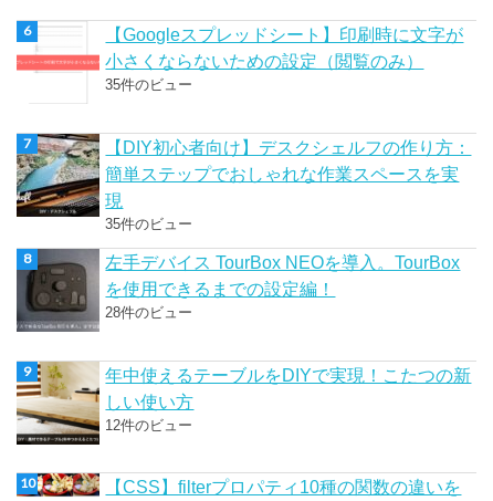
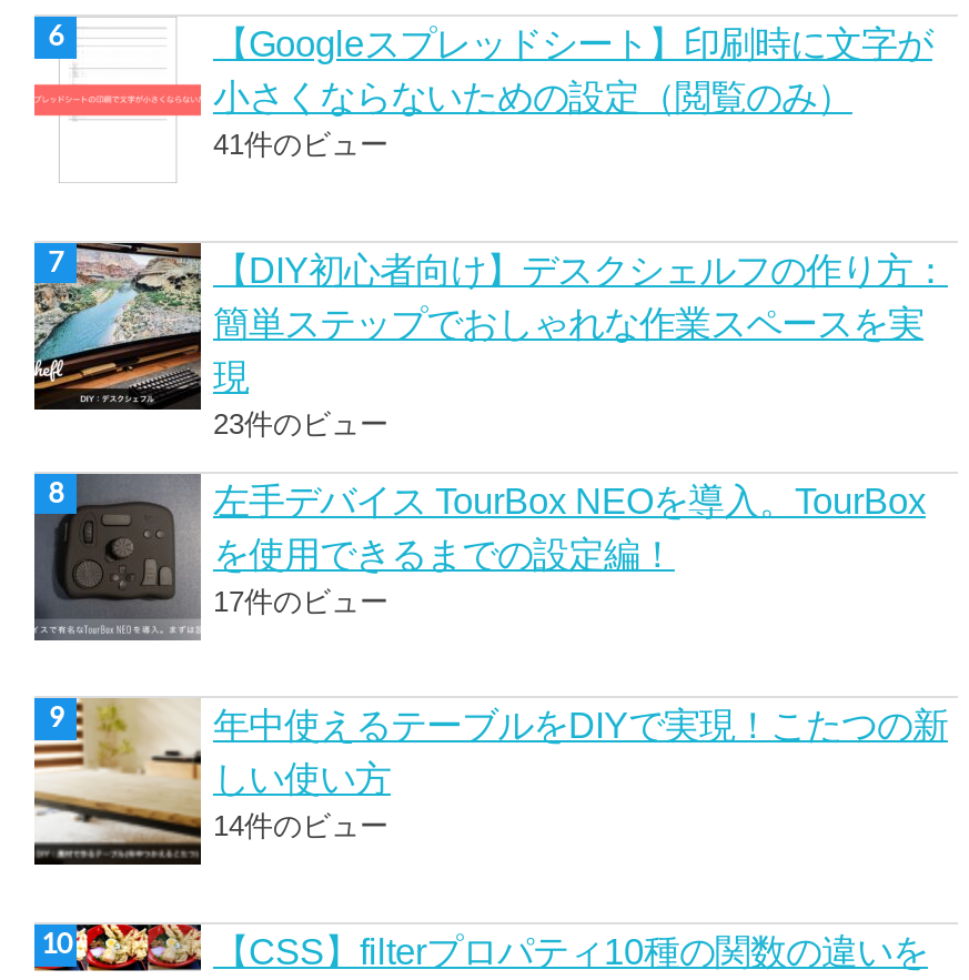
- 35件のビュー
+ 41件のビュー

- 35件のビュー
+ 23件のビュー

- 28件のビュー
+ 17件のビュー

- 12件のビュー
+ 14件のビュー
